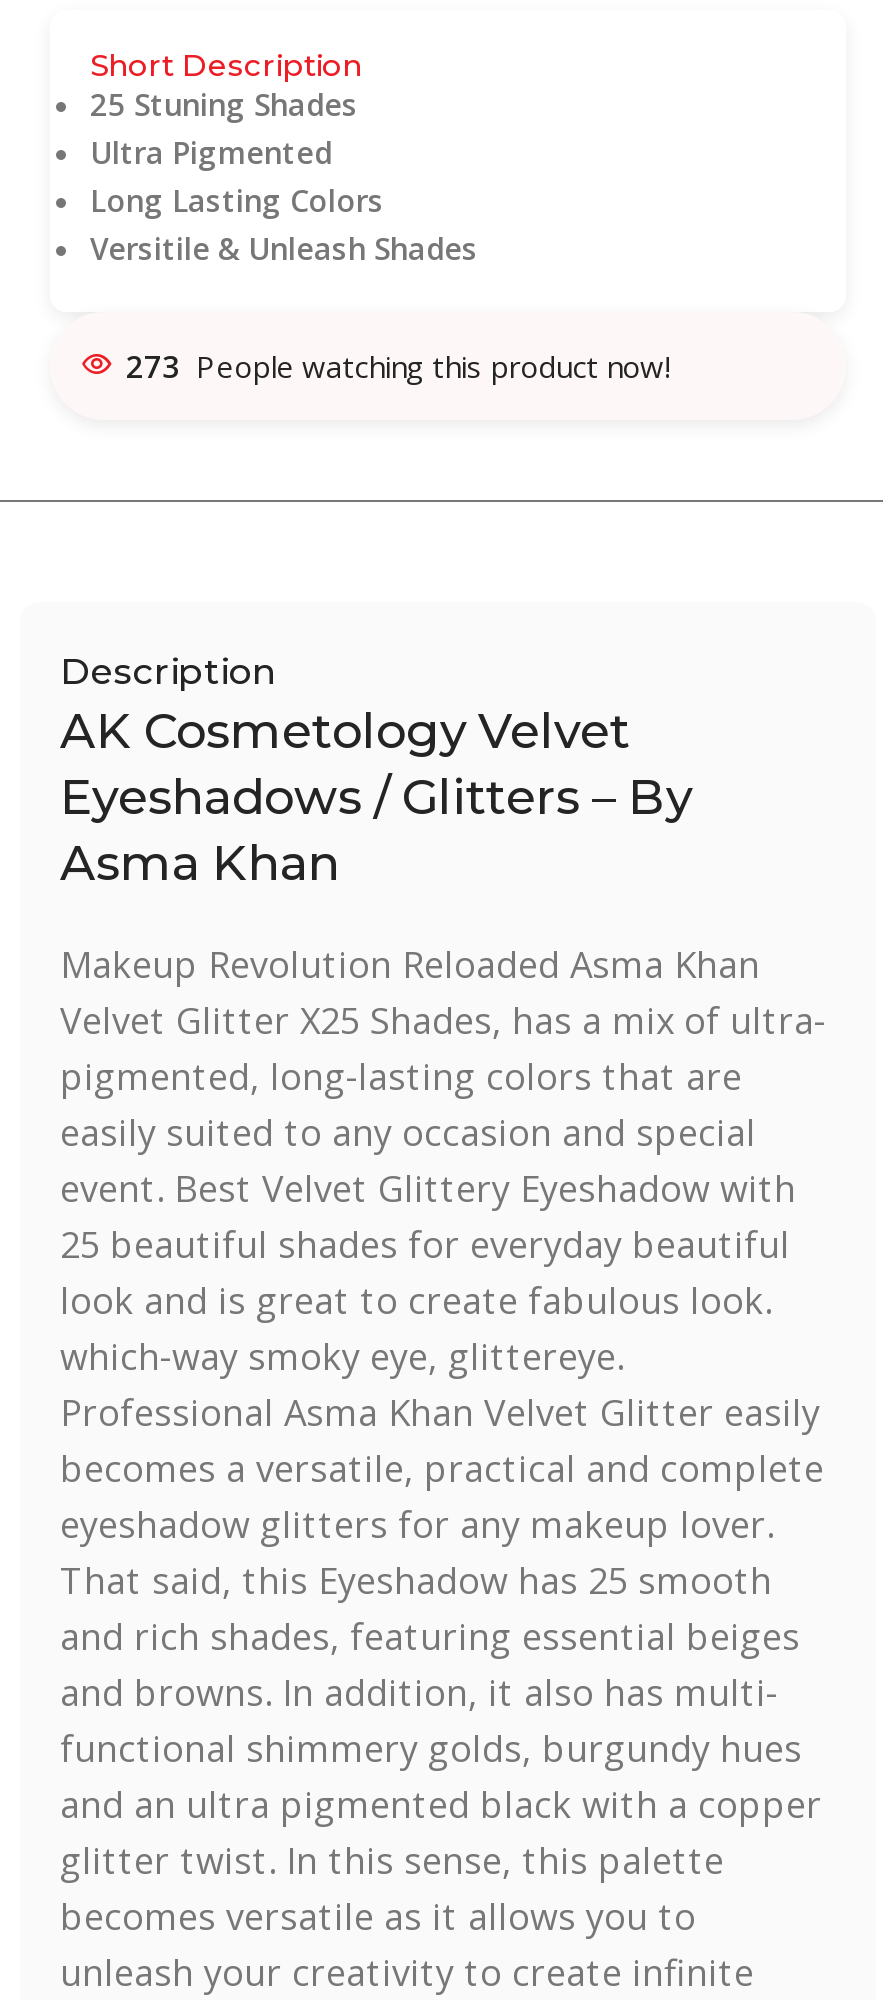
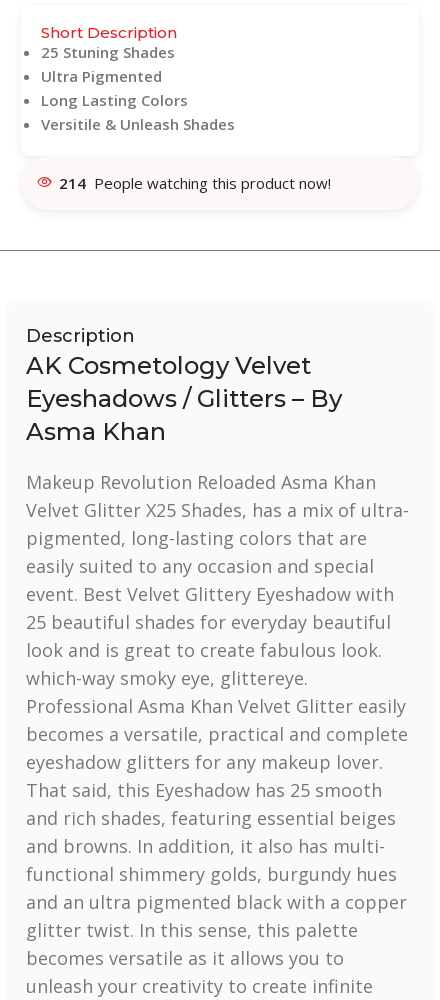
- 273 People watching this product now!
+ 214 People watching this product now!
